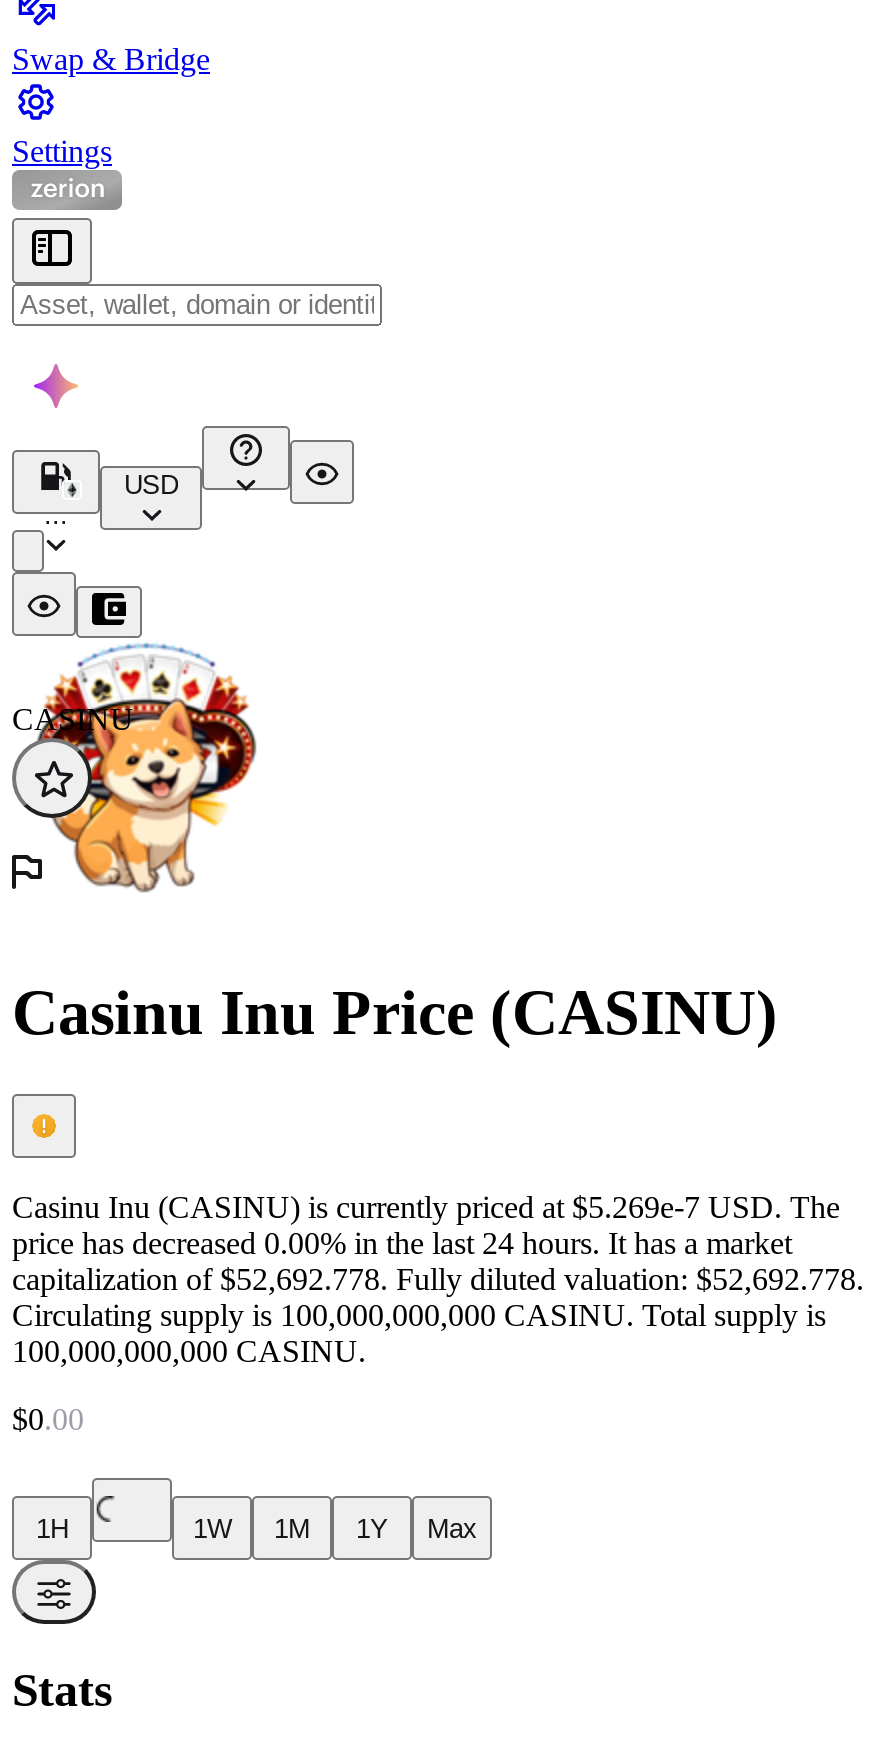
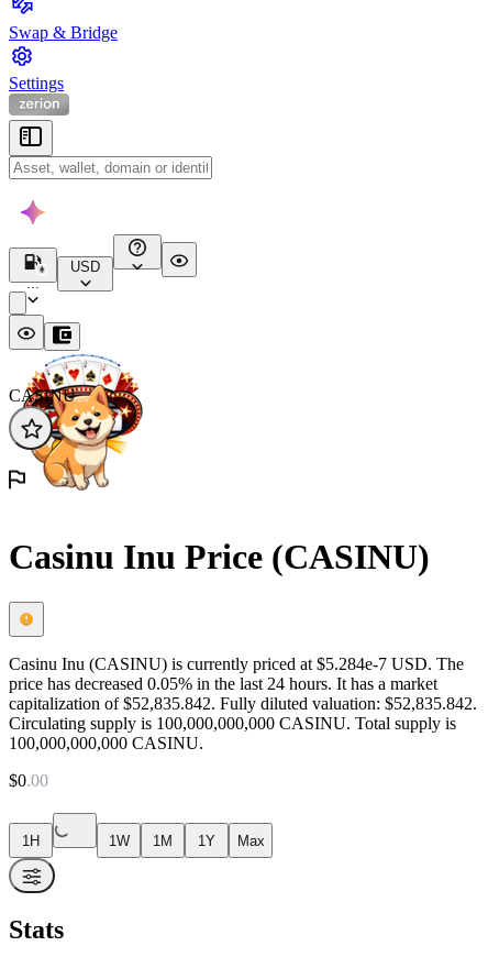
- Casinu Inu (CASINU) is currently priced at $5.269e-7 USD. The
+ Casinu Inu (CASINU) is currently priced at $5.284e-7 USD. The

- price has decreased 0.00% in the last 24 hours. It has a market
+ price has decreased 0.05% in the last 24 hours. It has a market

- capitalization of $52,692.778. Fully diluted valuation: $52,692.778.
+ capitalization of $52,835.842. Fully diluted valuation: $52,835.842.
